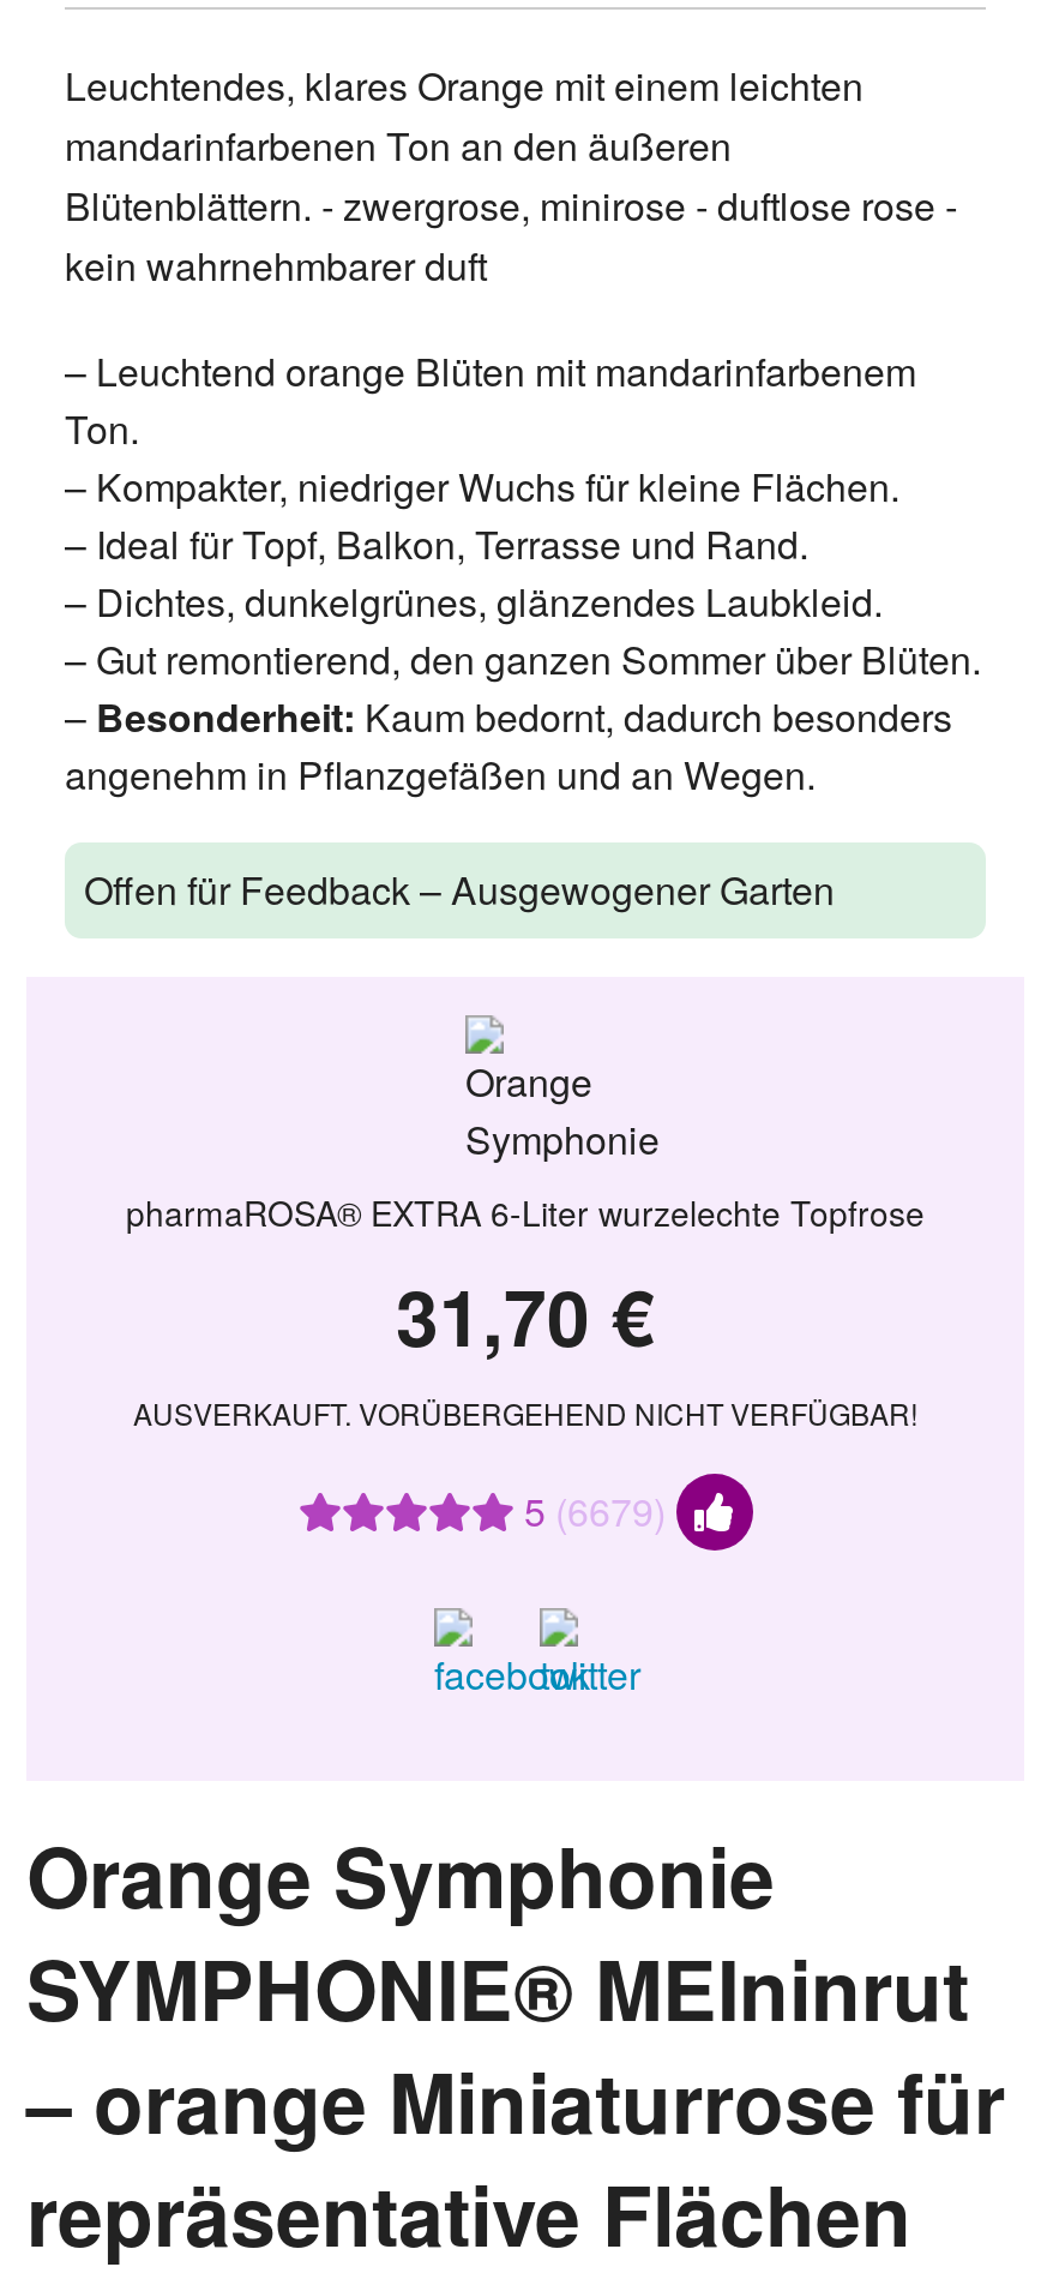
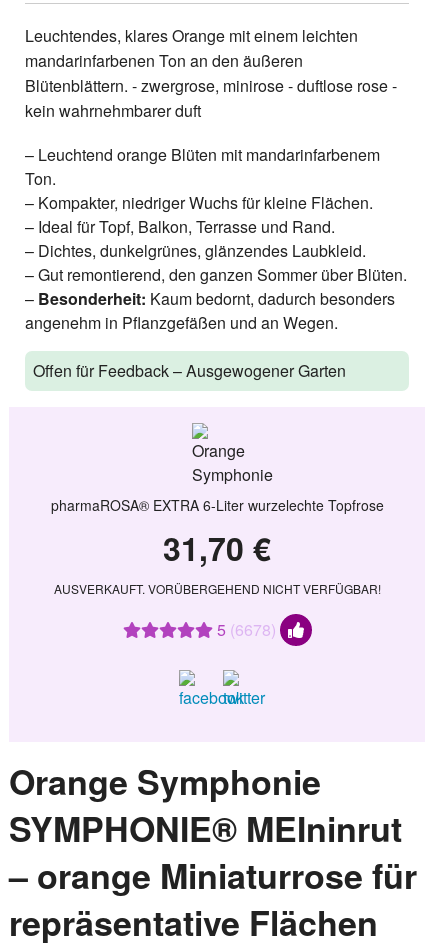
- 5 (6679)
+ 5 (6678)
